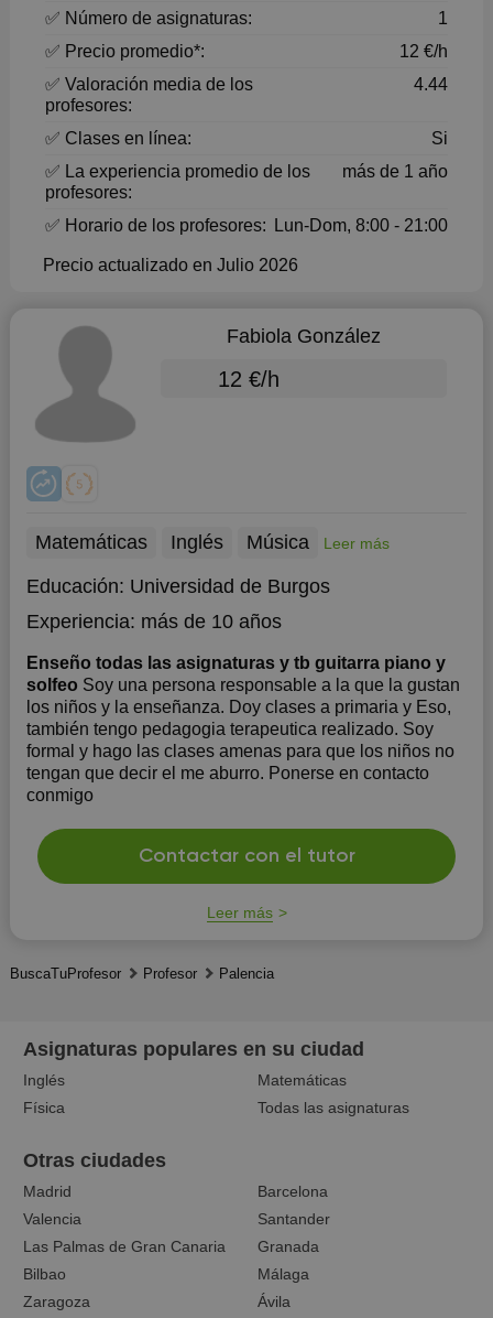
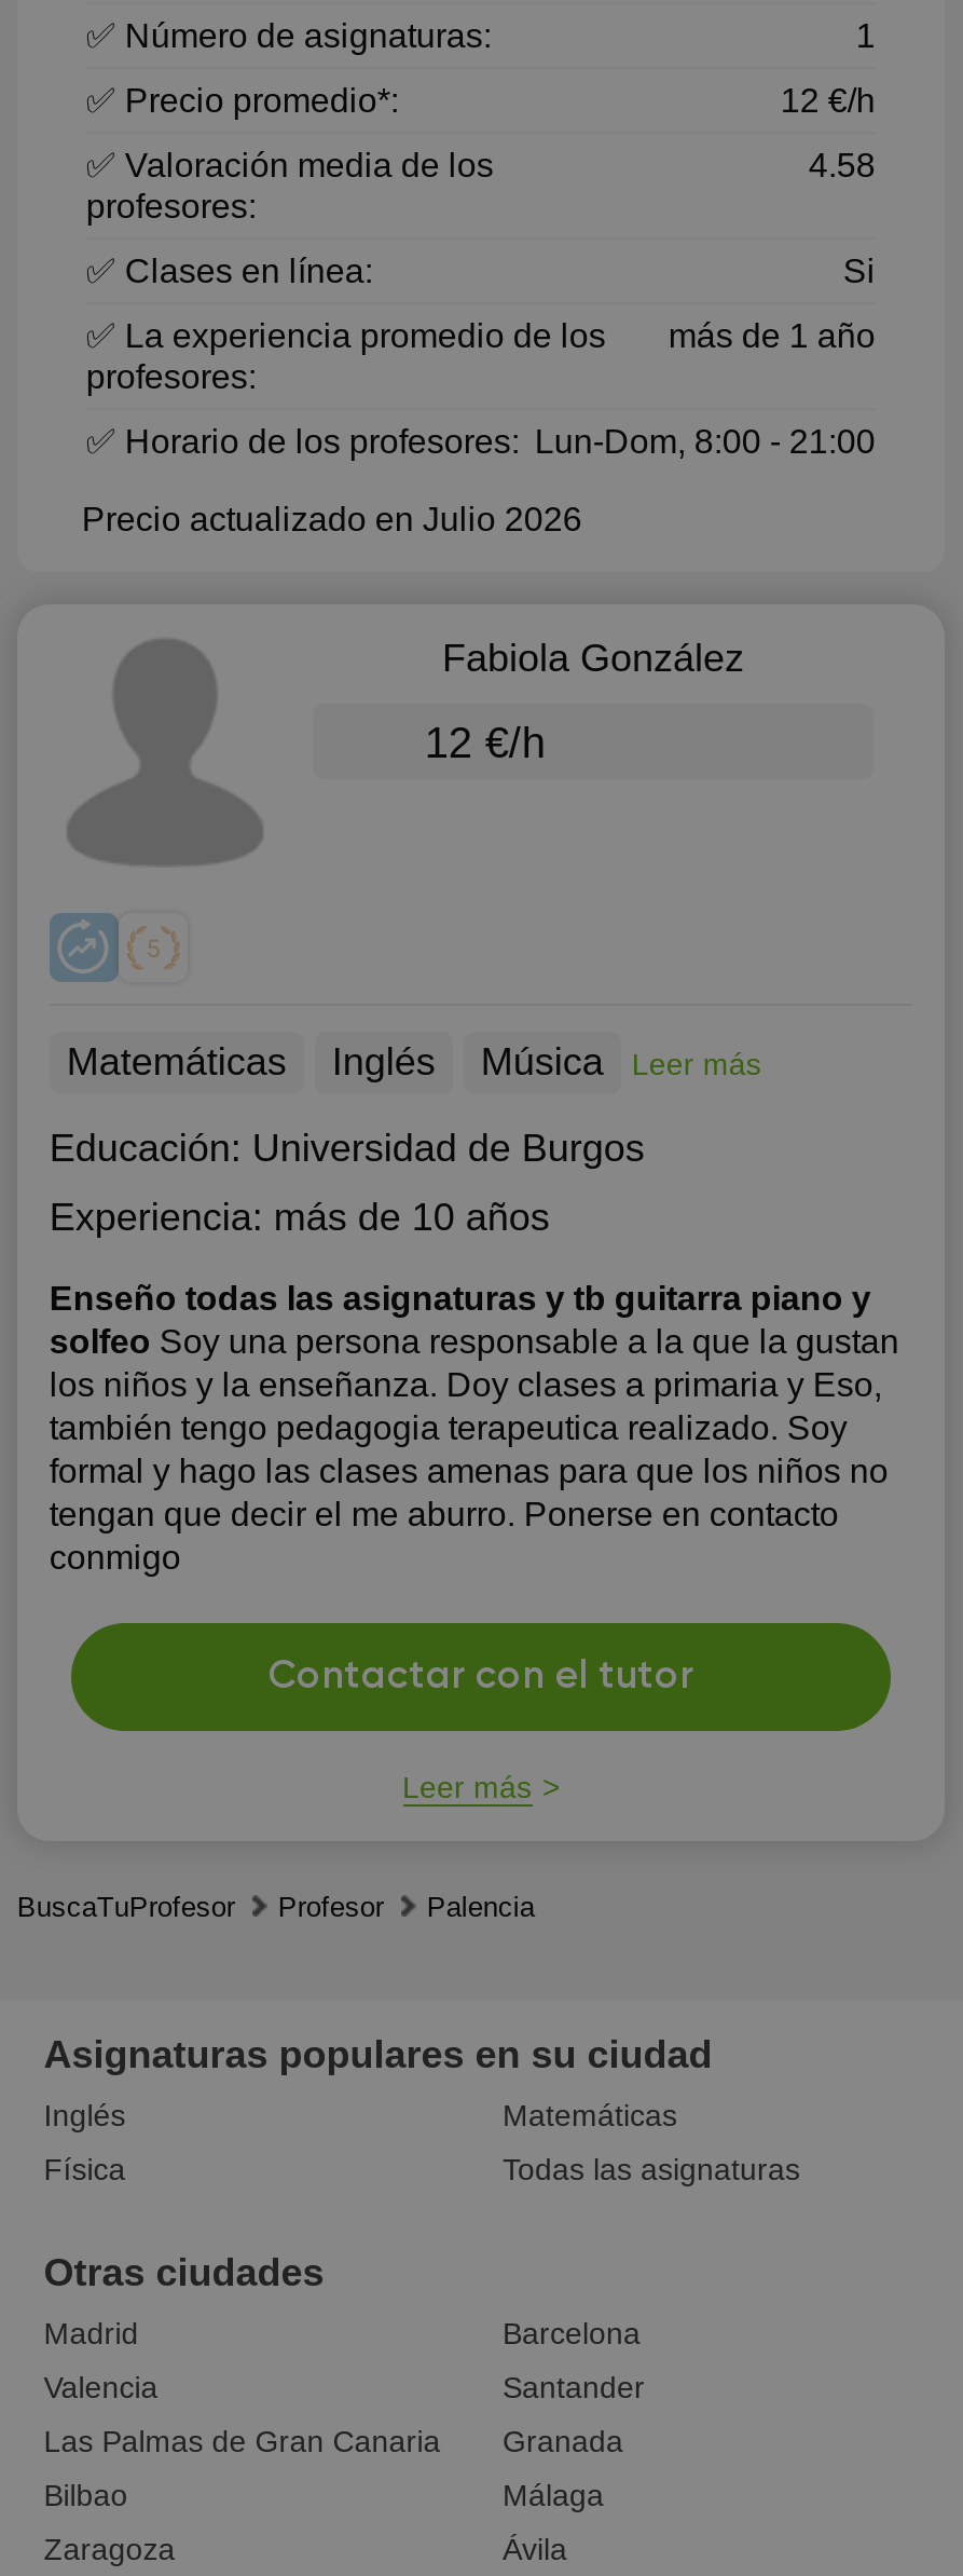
- 4.44
+ 4.58
